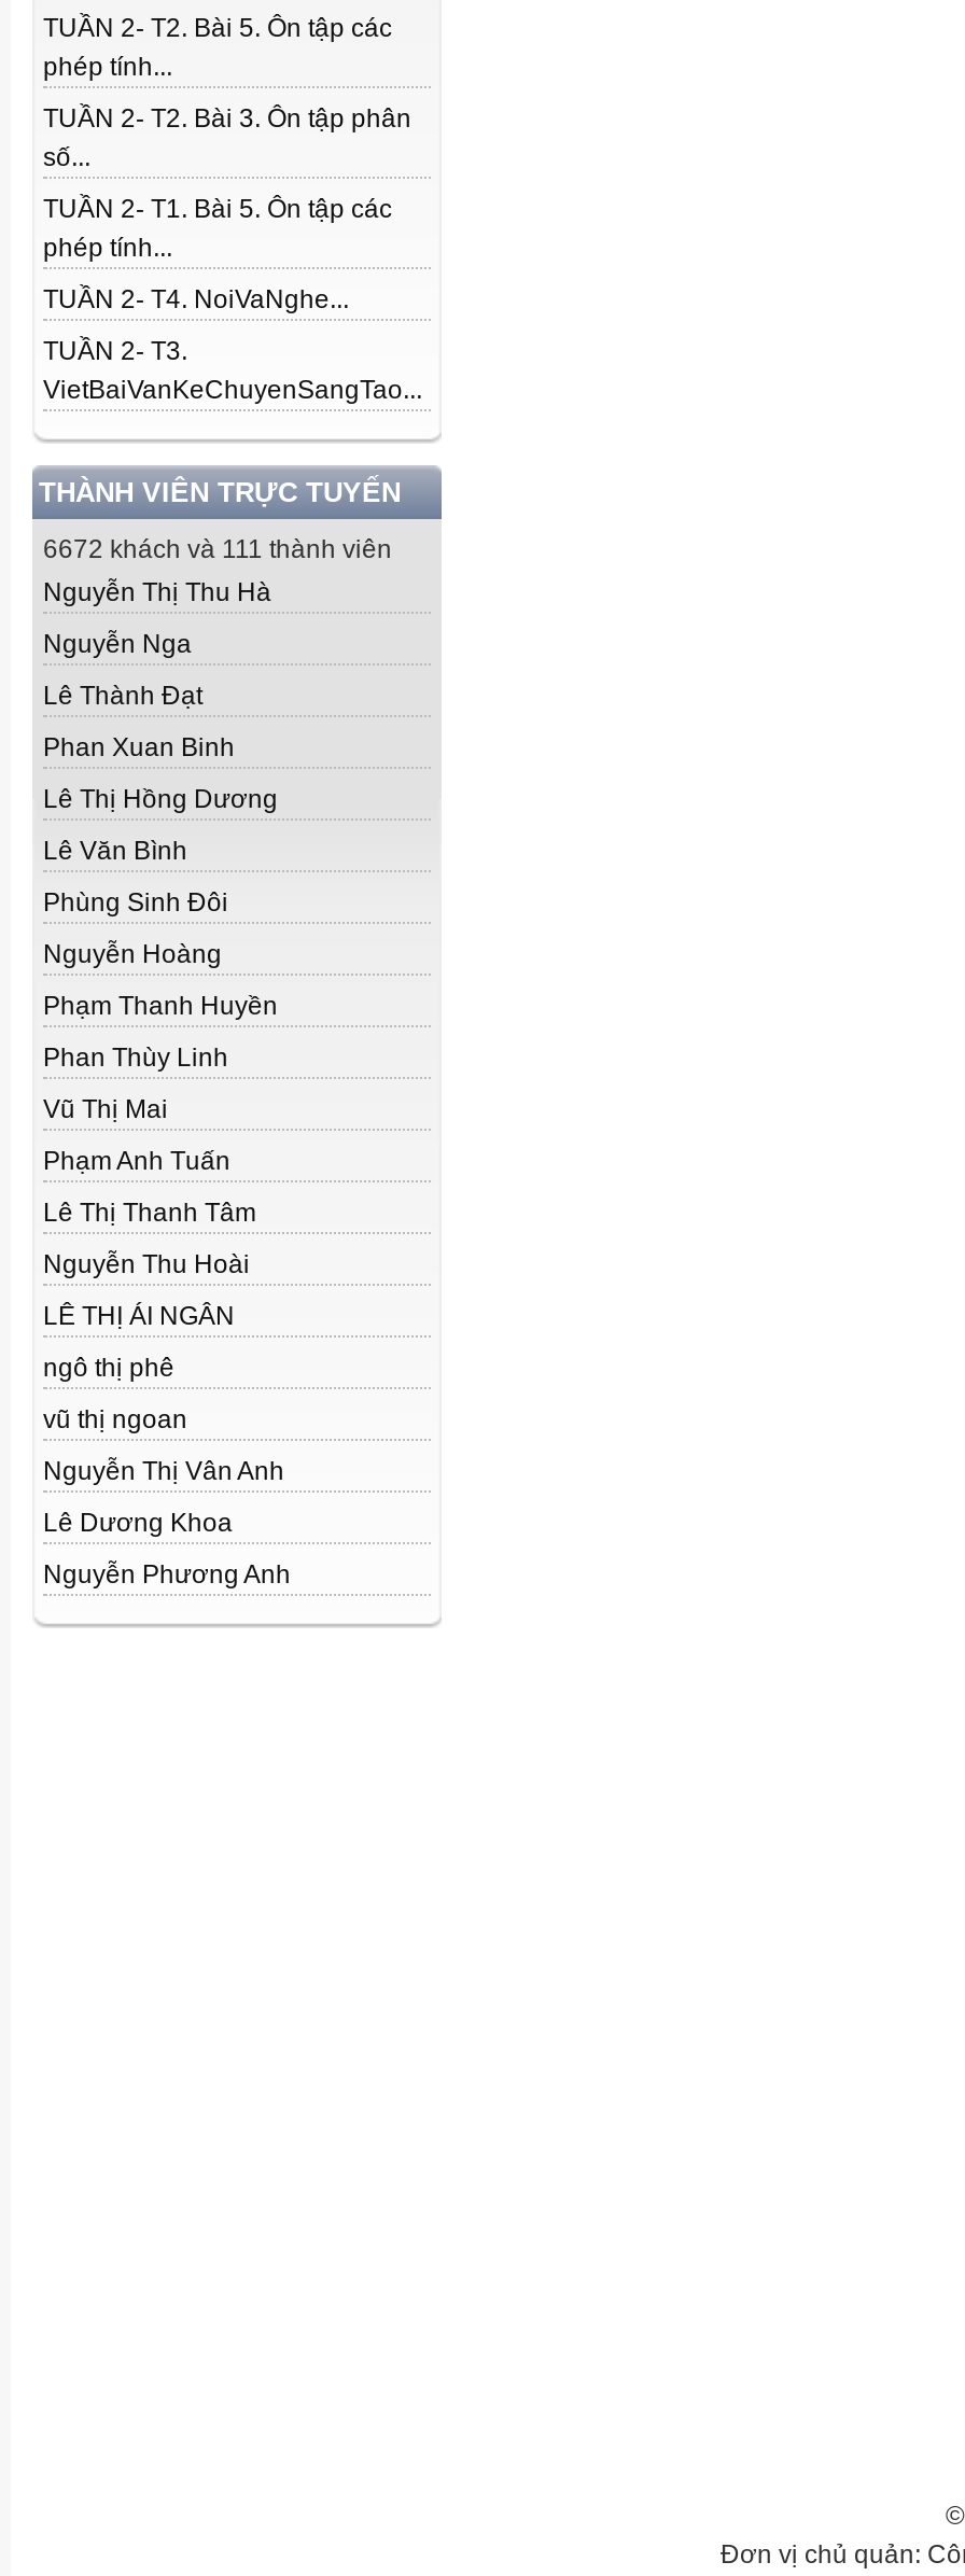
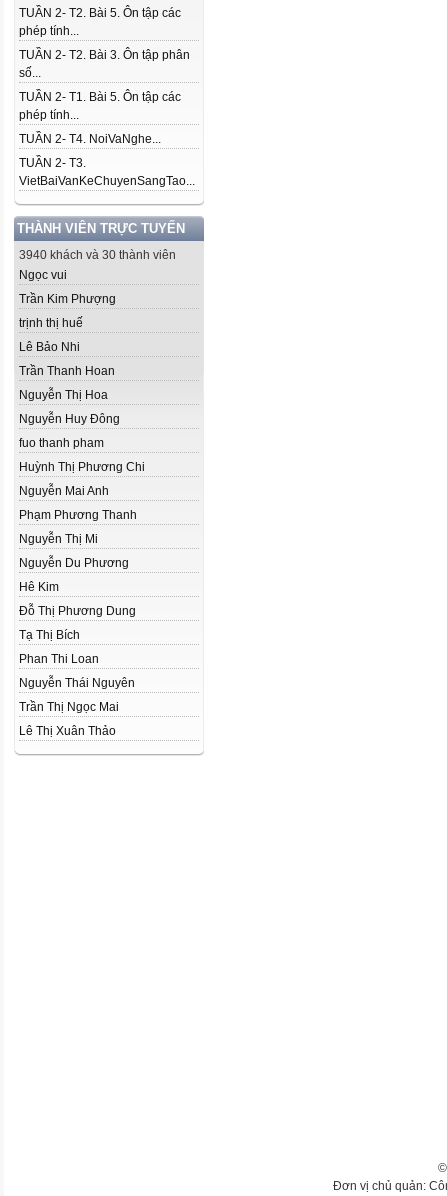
- 6672 khách và 111 thành viên
- Nguyễn Thị Thu Hà
+ 3940 khách và 30 thành viên
+ Ngọc vui

- Nguyễn Nga
+ Trần Kim Phượng

- Lê Thành Đạt
+ trịnh thị huế

- Phan Xuan Binh
+ Lê Bảo Nhi

- Lê Thị Hồng Dương
+ Trần Thanh Hoan

- Lê Văn Bình
+ Nguyễn Thị Hoa

- Phùng Sinh Đôi
+ Nguyễn Huy Đông

- Nguyễn Hoàng
+ fuo thanh pham

- Phạm Thanh Huyền
+ Huỳnh Thị Phương Chi

- Phan Thùy Linh
+ Nguyễn Mai Anh

- Vũ Thị Mai
+ Phạm Phương Thanh

- Phạm Anh Tuấn
+ Nguyễn Thị Mi

- Lê Thị Thanh Tâm
+ Nguyễn Du Phương

- Nguyễn Thu Hoài
+ Hê Kim

- LÊ THỊ ÁI NGÂN
+ Đỗ Thị Phương Dung

- ngô thị phê
+ Tạ Thị Bích

- vũ thị ngoan
+ Phan Thi Loan

- Nguyễn Thị Vân Anh
+ Nguyễn Thái Nguyên

- Lê Dương Khoa
+ Trần Thị Ngọc Mai

- Nguyễn Phương Anh
+ Lê Thị Xuân Thảo
